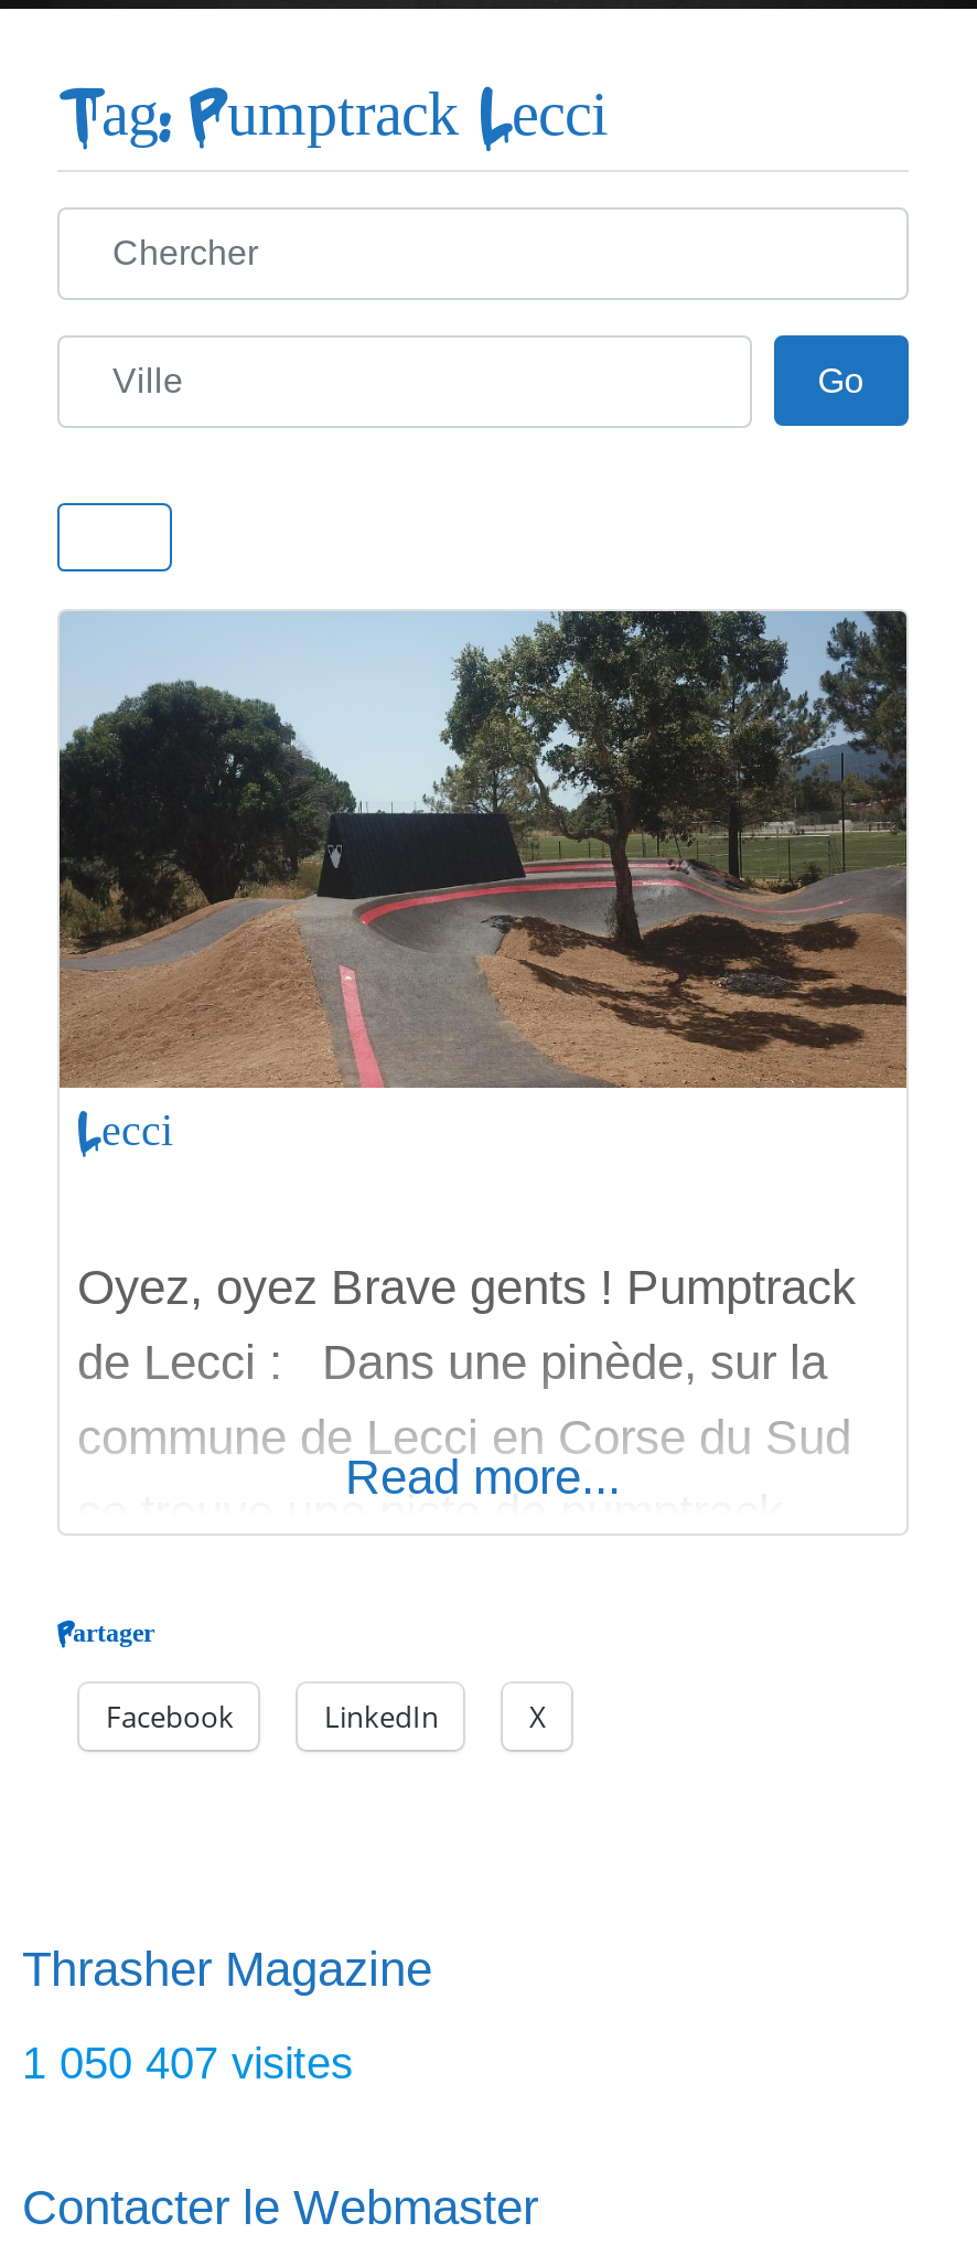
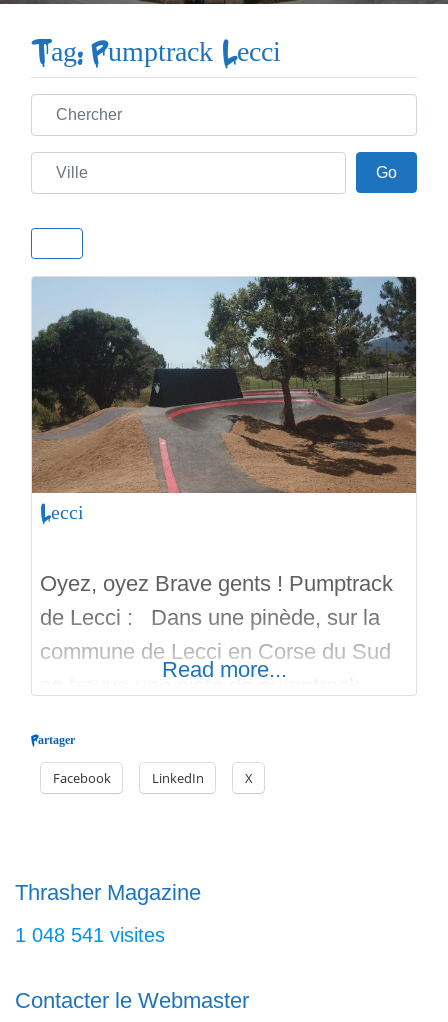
- 1 050 407 visites
+ 1 048 541 visites
